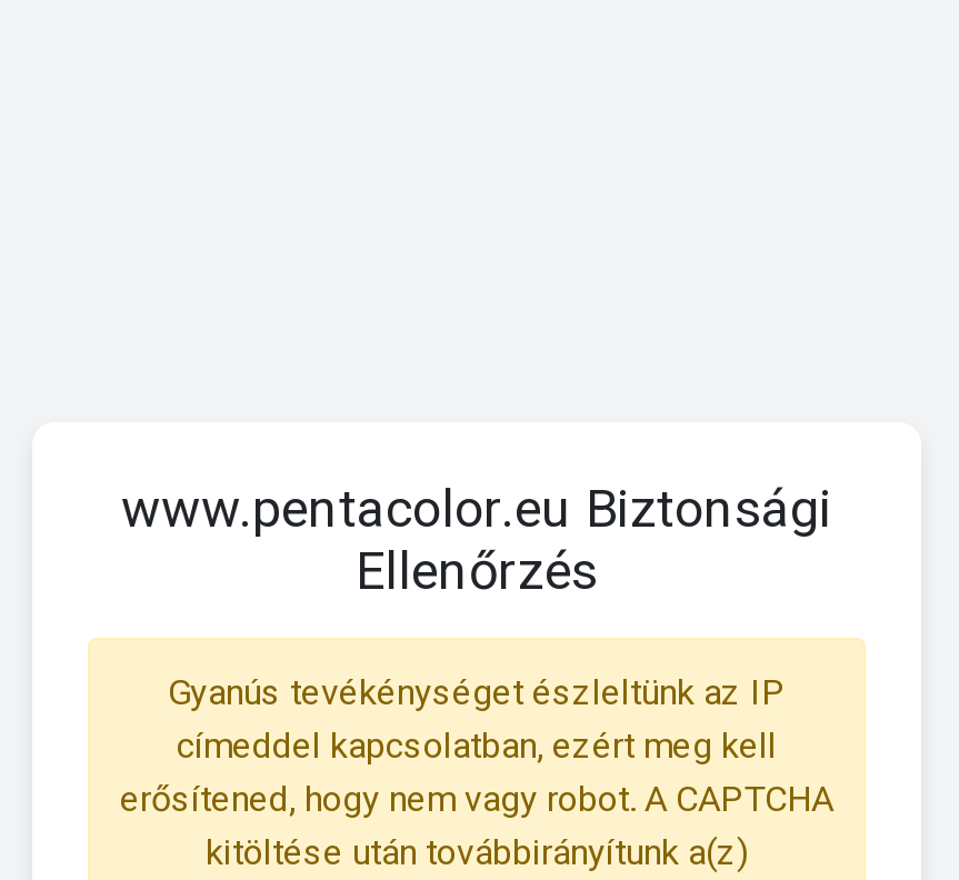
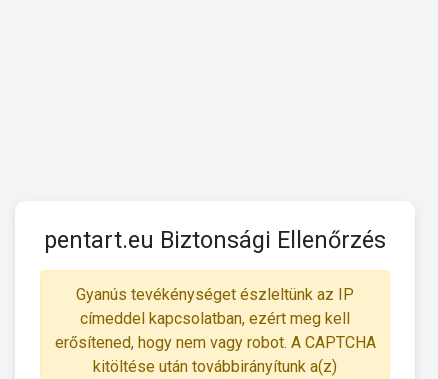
- www.pentacolor.eu Biztonsági
- Ellenőrzés
+ pentart.eu Biztonsági Ellenőrzés
